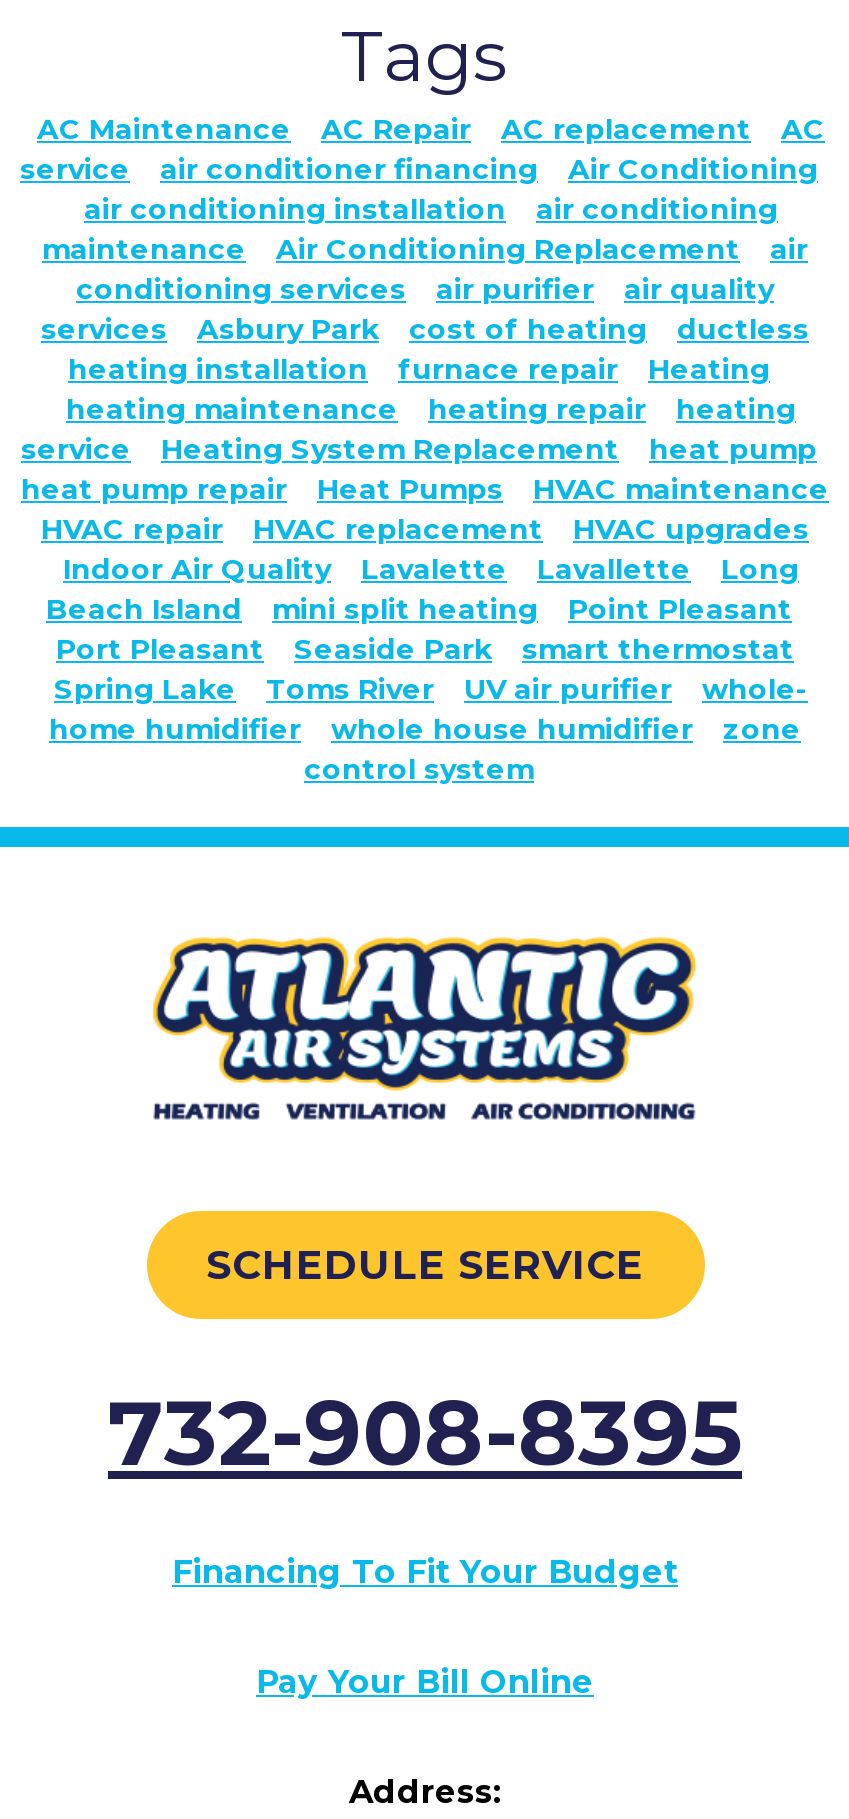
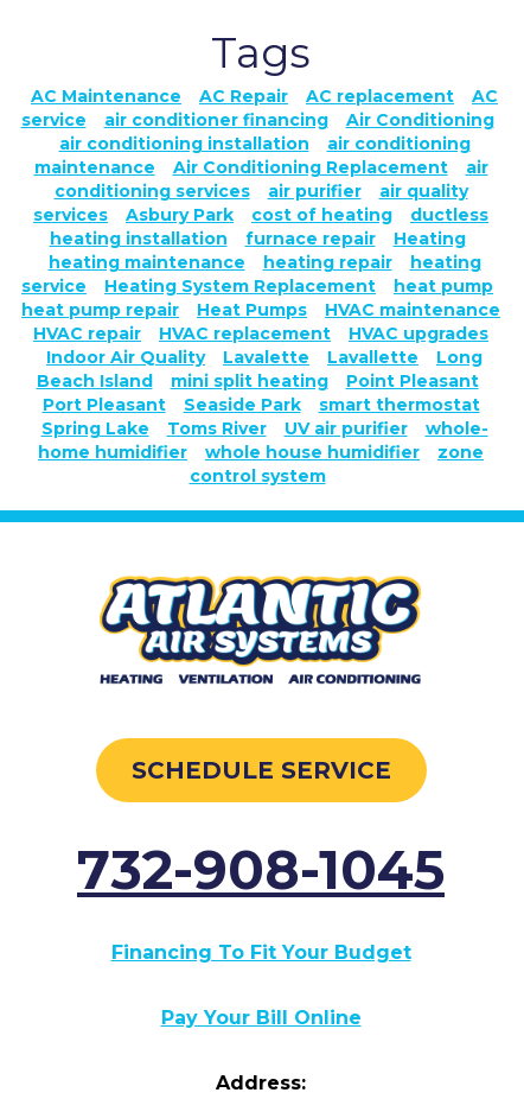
- 732-908-8395
+ 732-908-1045
